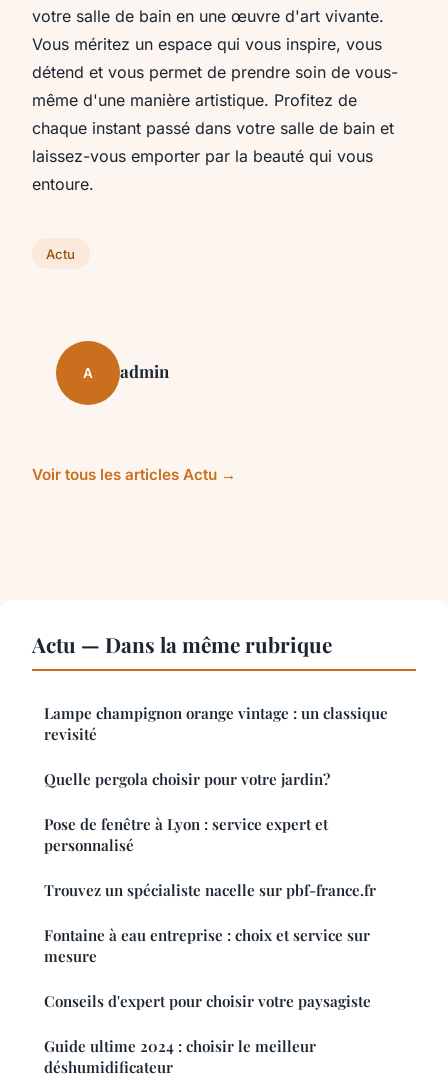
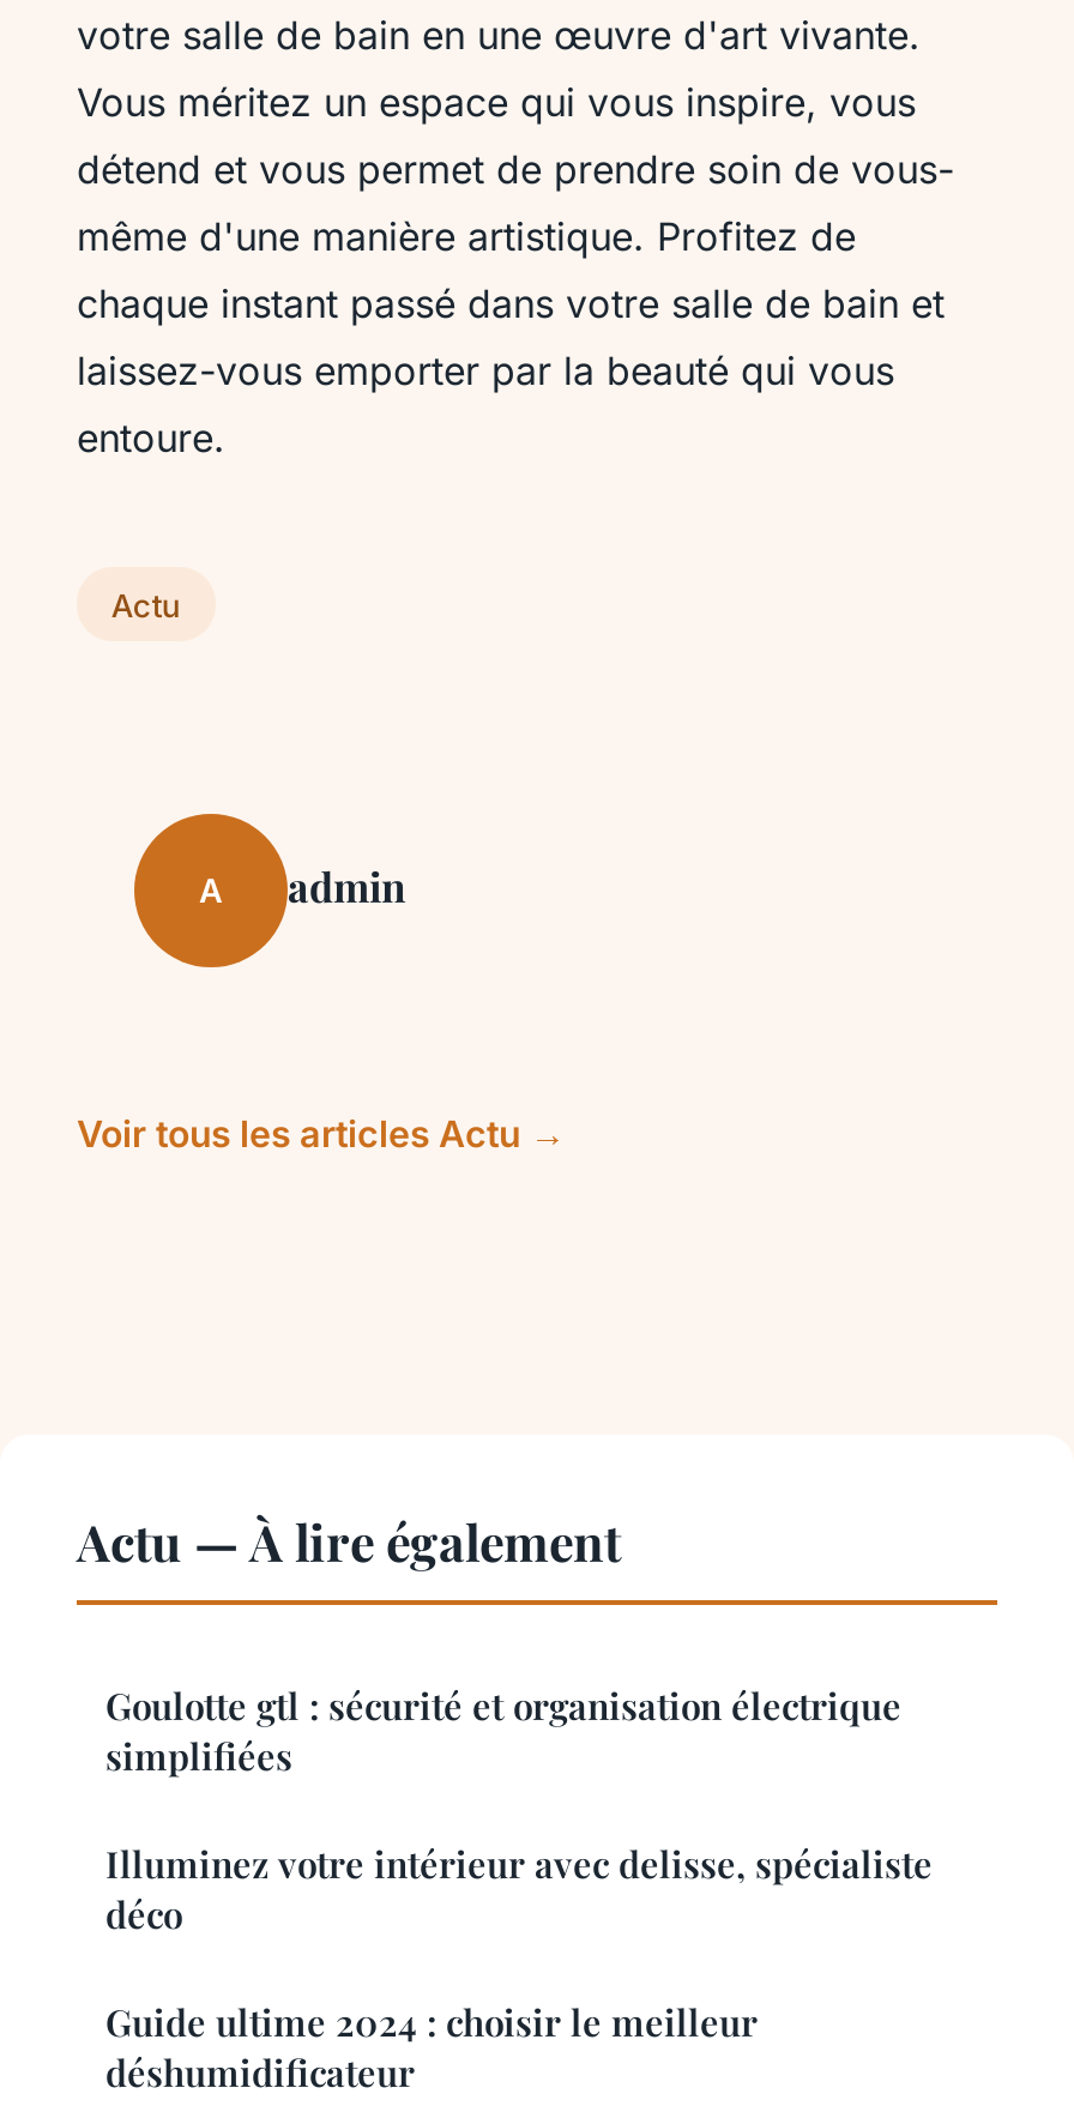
- Actu — Dans la même rubrique
- Lampe champignon orange vintage : un classique
- revisité
- Quelle pergola choisir pour votre jardin?
- Pose de fenêtre à Lyon : service expert et
- personnalisé
- Trouvez un spécialiste nacelle sur pbf-france.fr
- Fontaine à eau entreprise : choix et service sur
- mesure
- Conseils d'expert pour choisir votre paysagiste
+ Actu — À lire également
+ Goulotte gtl : sécurité et organisation électrique
+ simplifiées
+ Illuminez votre intérieur avec delisse, spécialiste
+ déco
